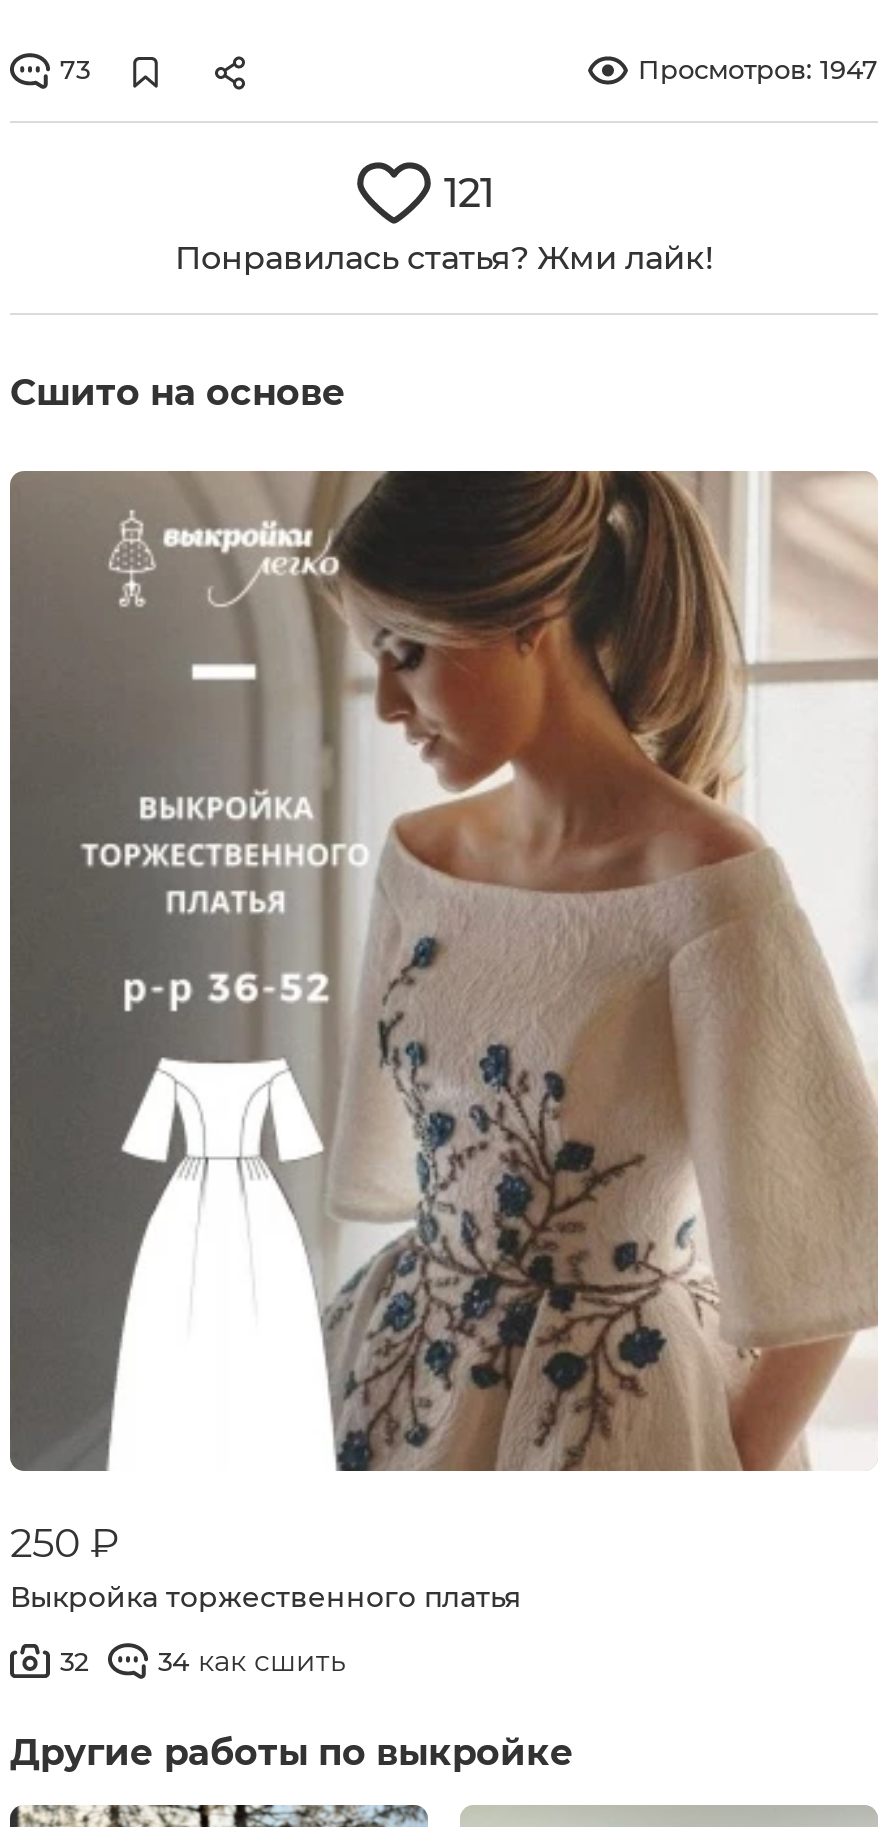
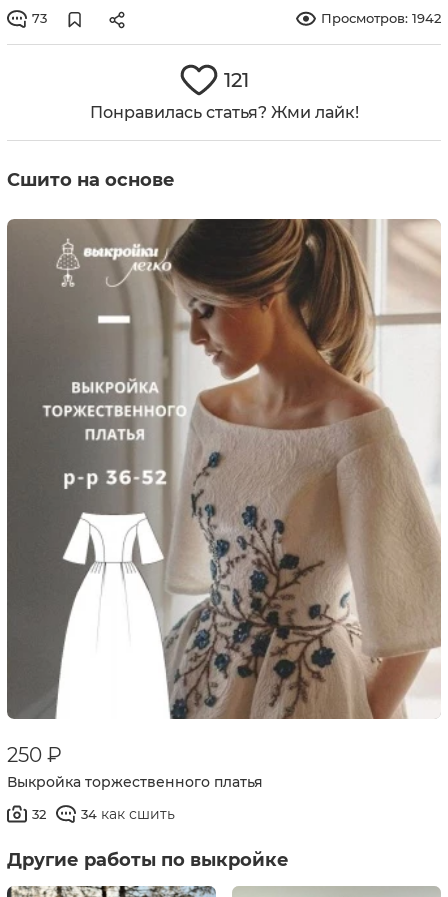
- Просмотров: 1947
+ Просмотров: 1942
